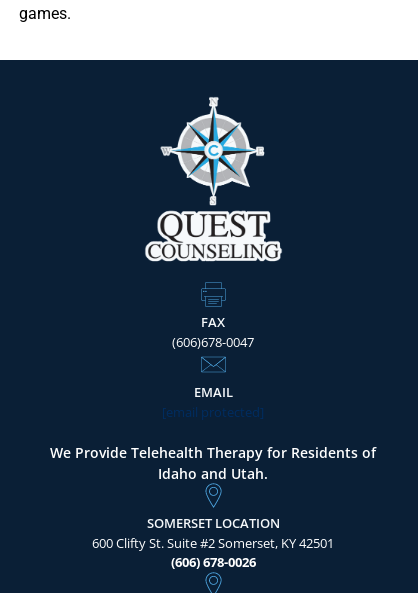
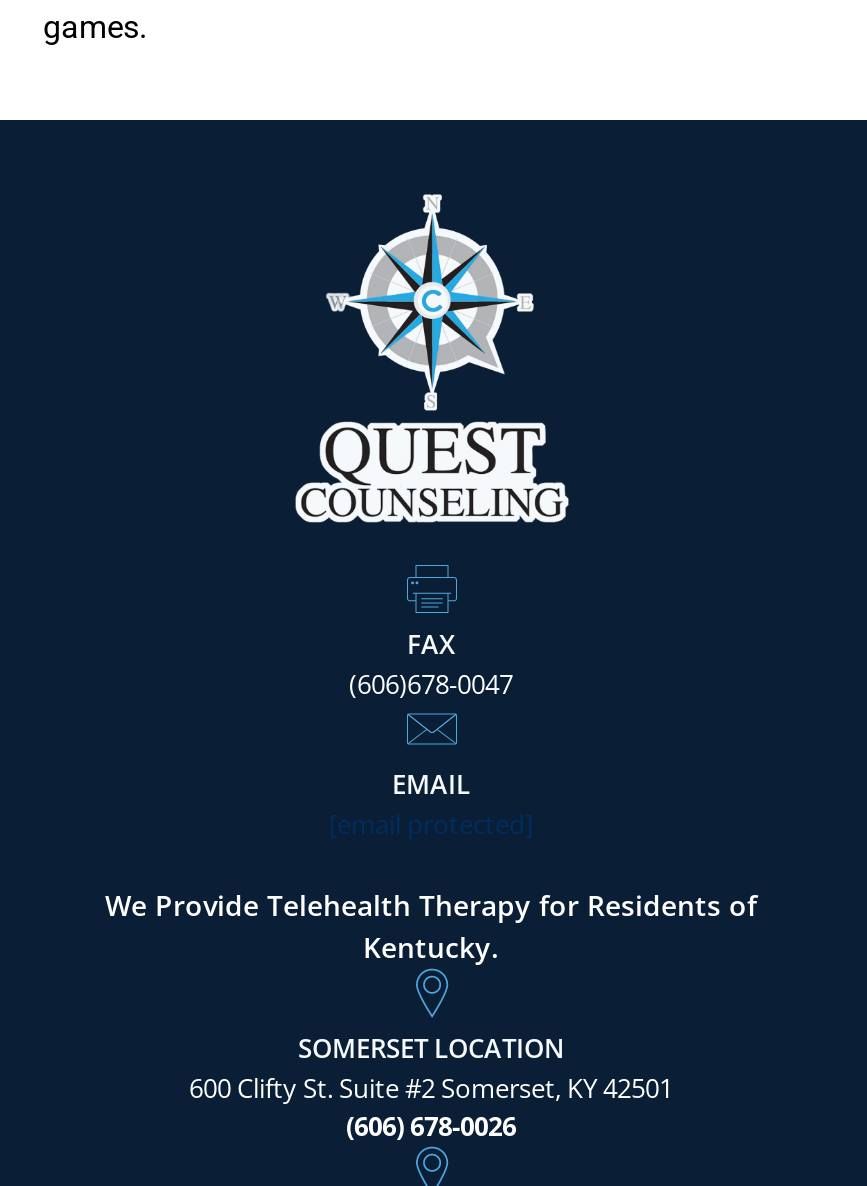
- Idaho and Utah.
+ Kentucky.
